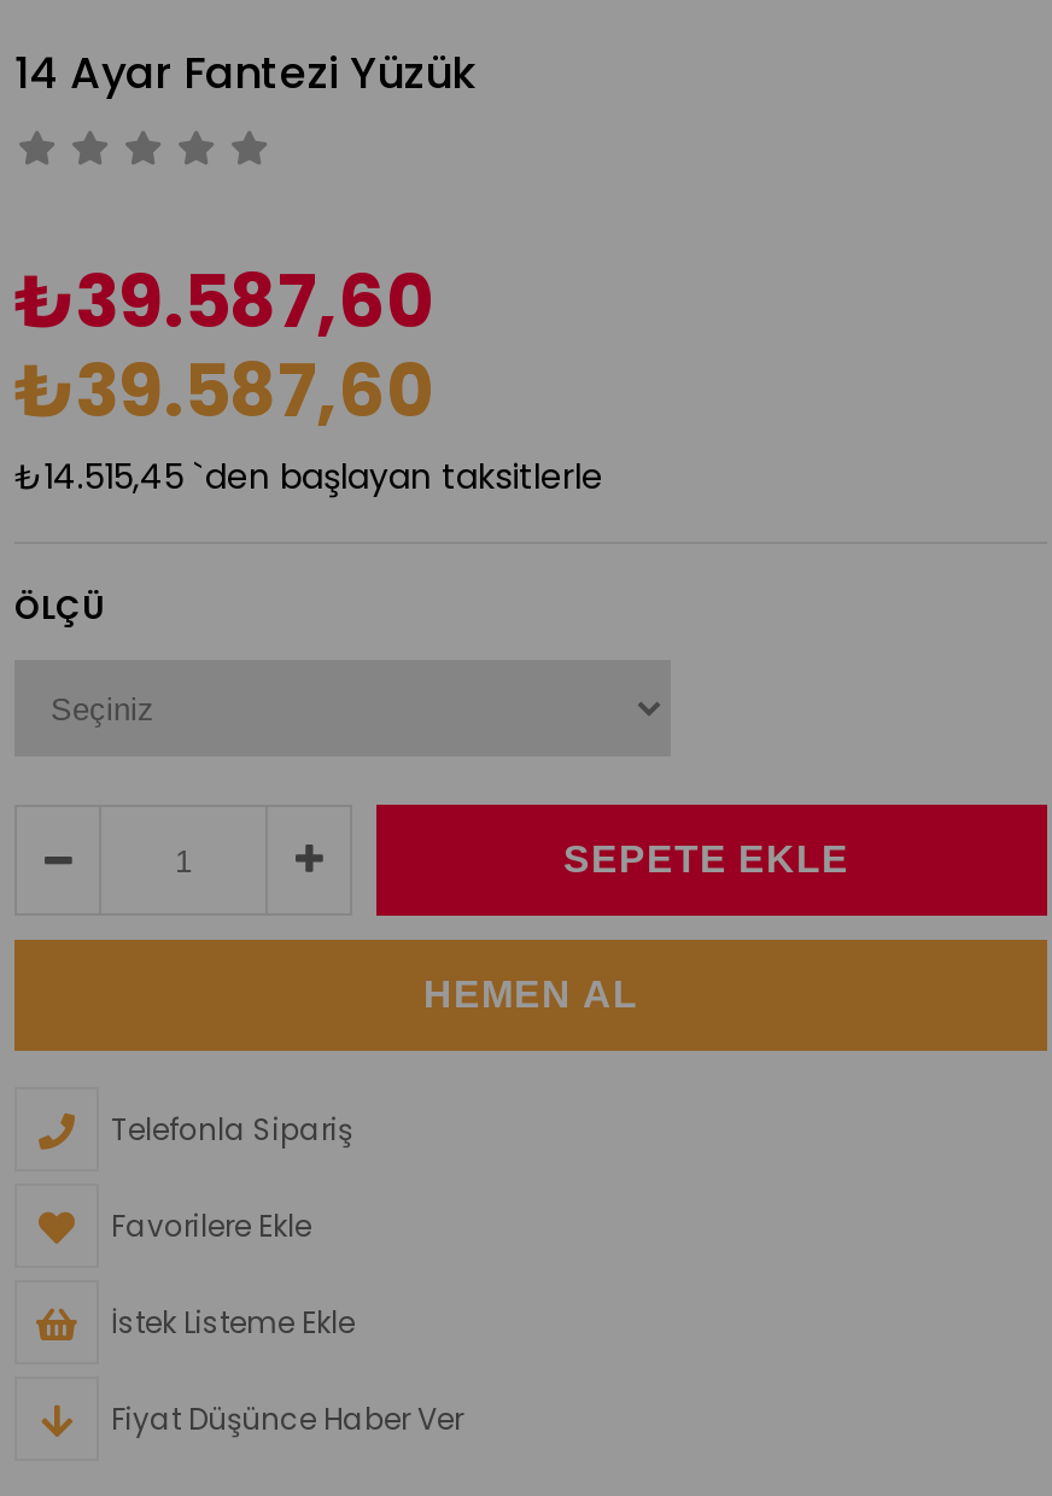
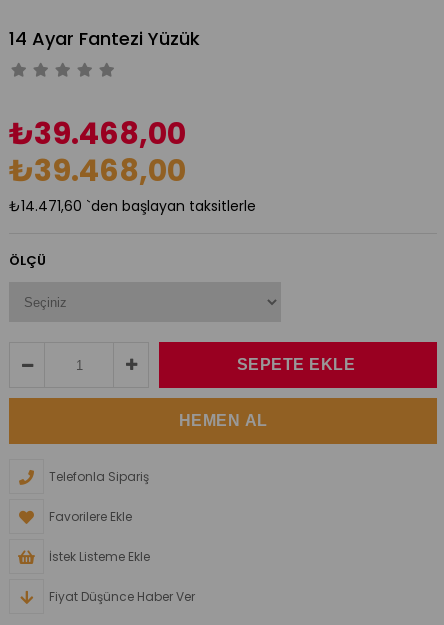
- ₺39.587,60
+ ₺39.468,00

- ₺39.587,60
+ ₺39.468,00

- ₺14.515,45 `den başlayan taksitlerle
+ ₺14.471,60 `den başlayan taksitlerle
